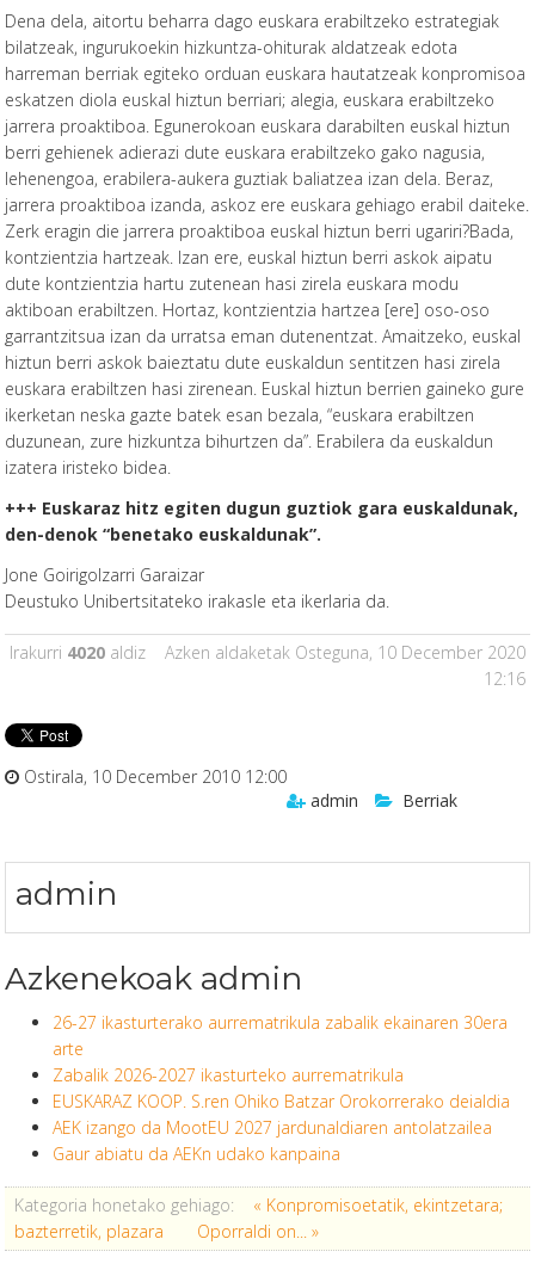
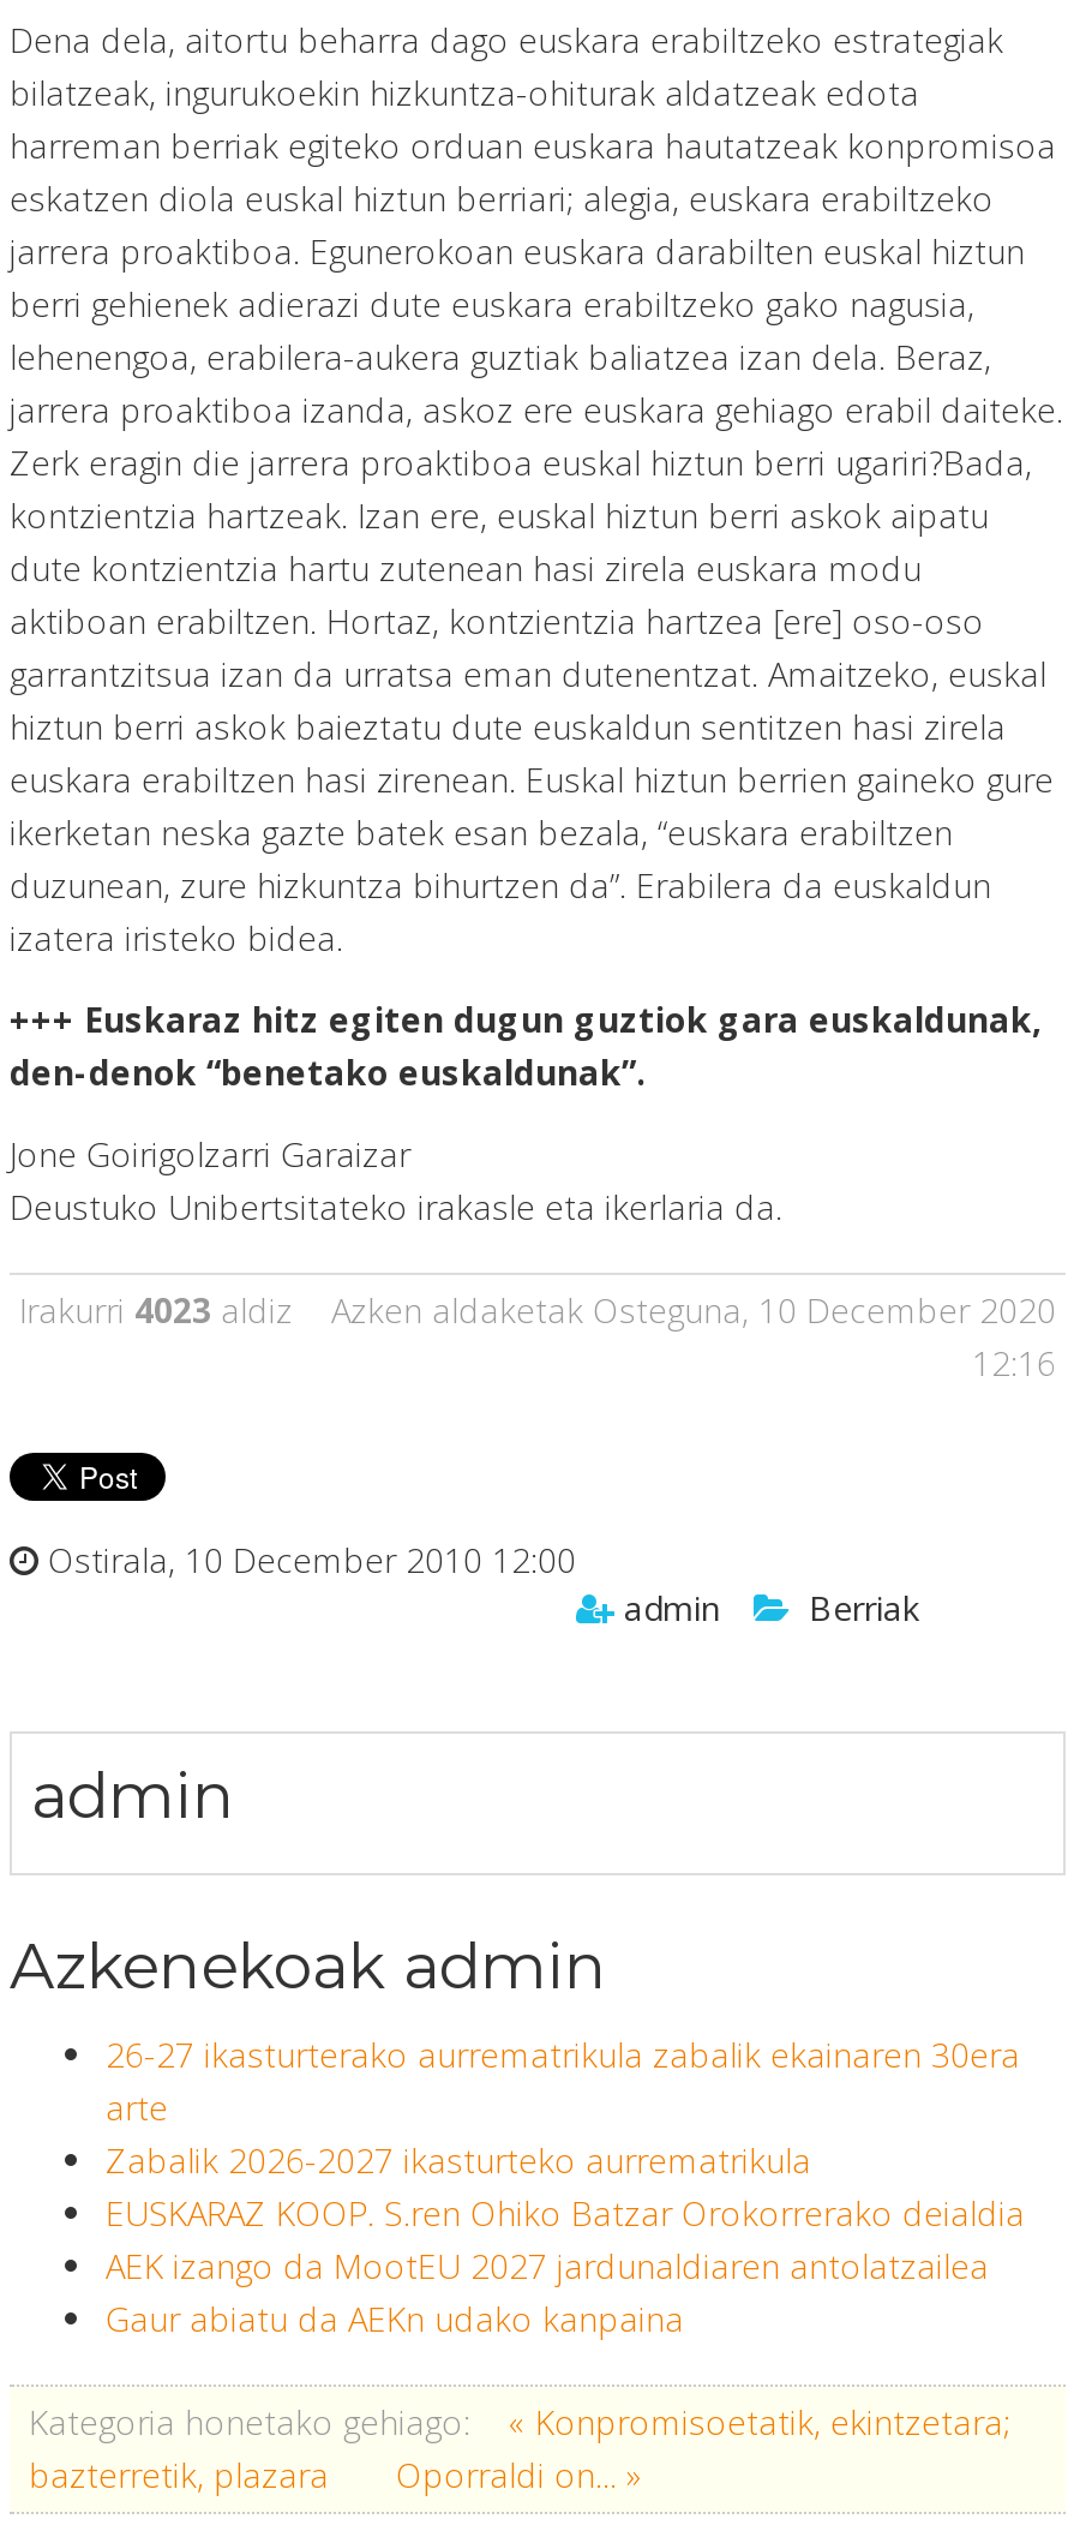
- Irakurri 4020 aldiz
+ Irakurri 4023 aldiz
